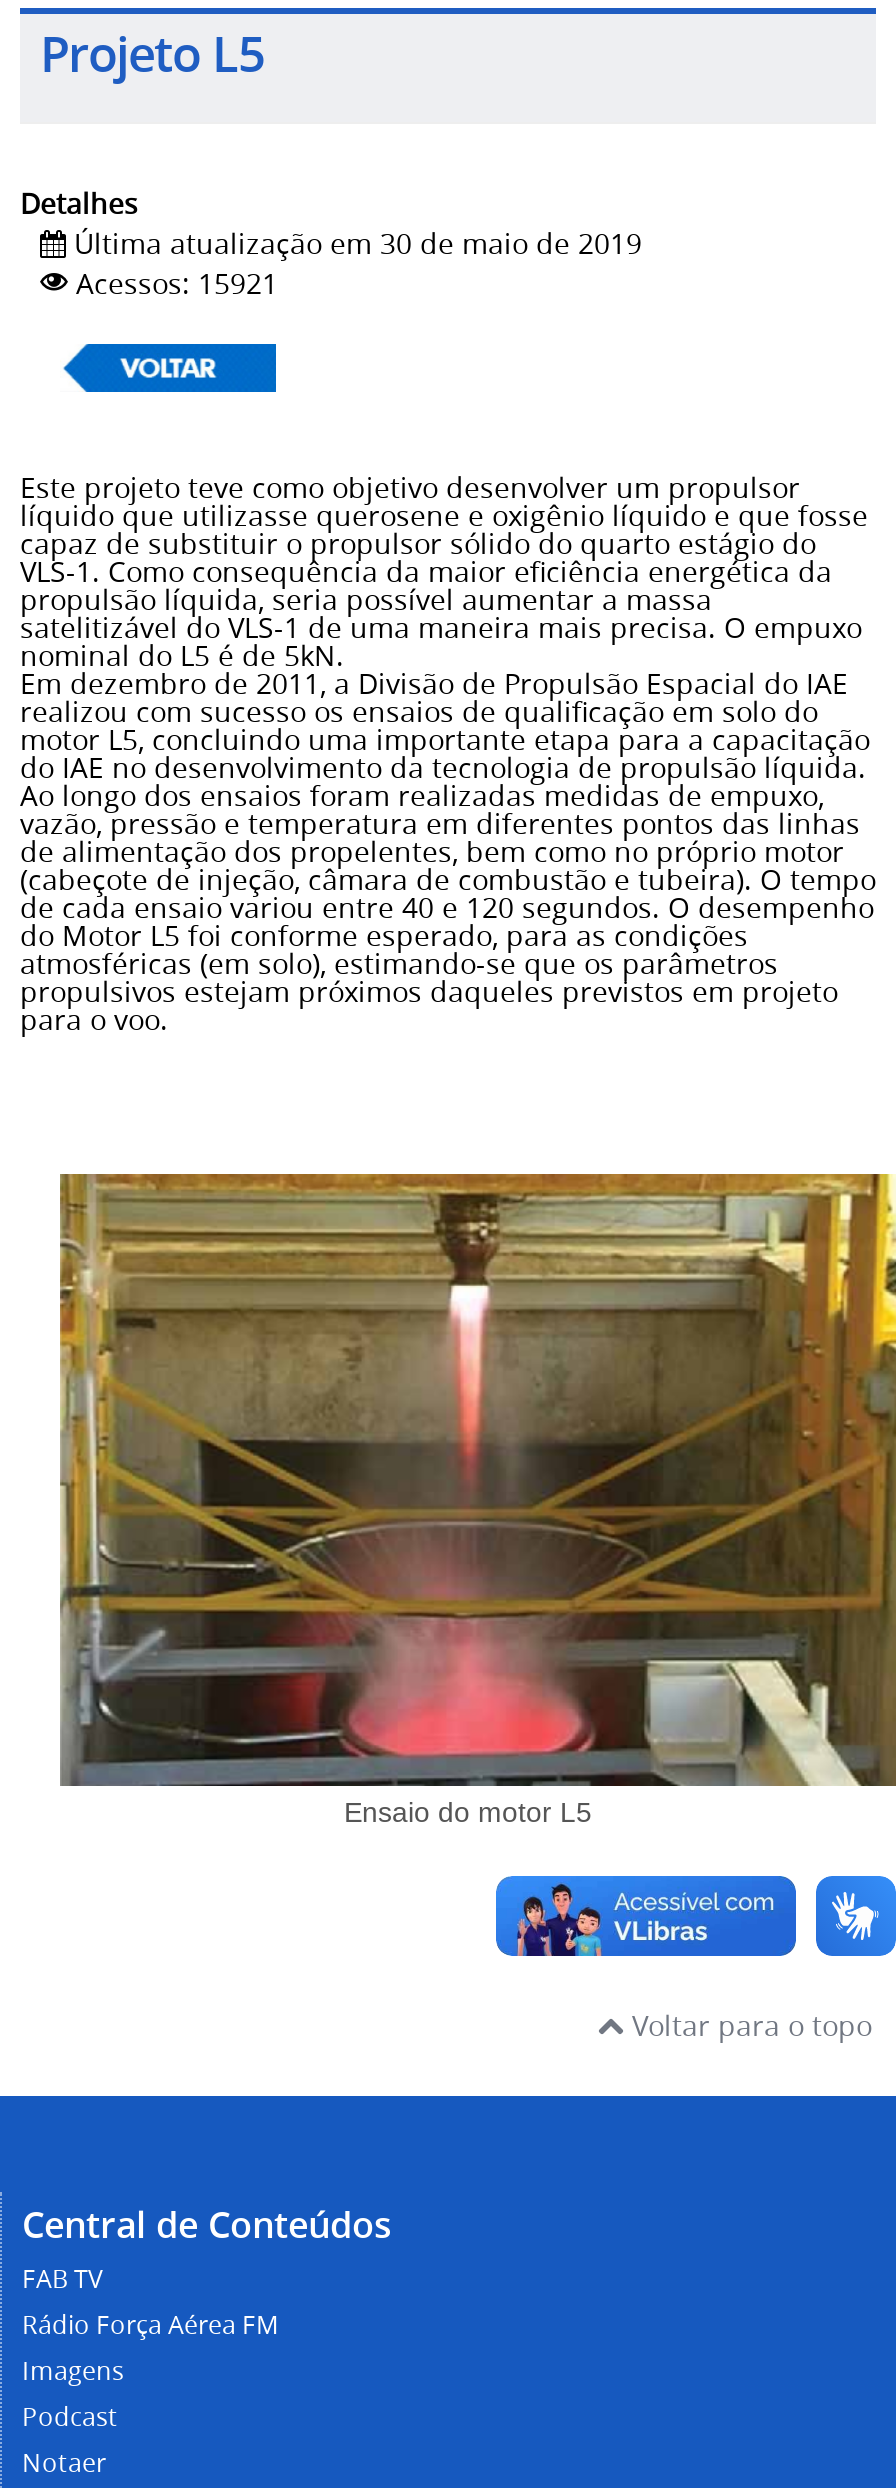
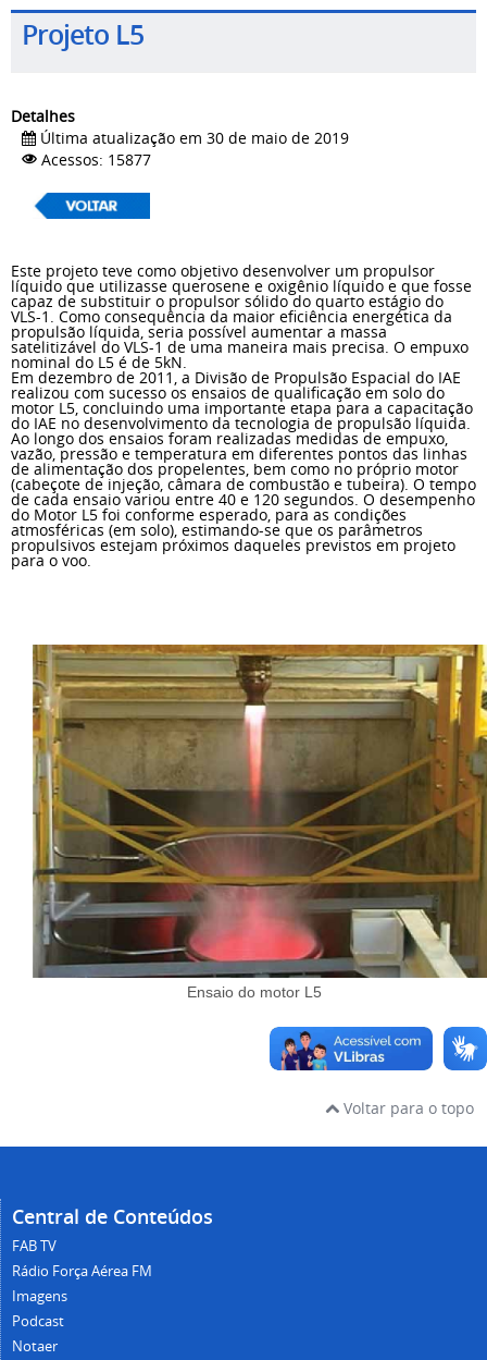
- Acessos: 15921
+ Acessos: 15877
